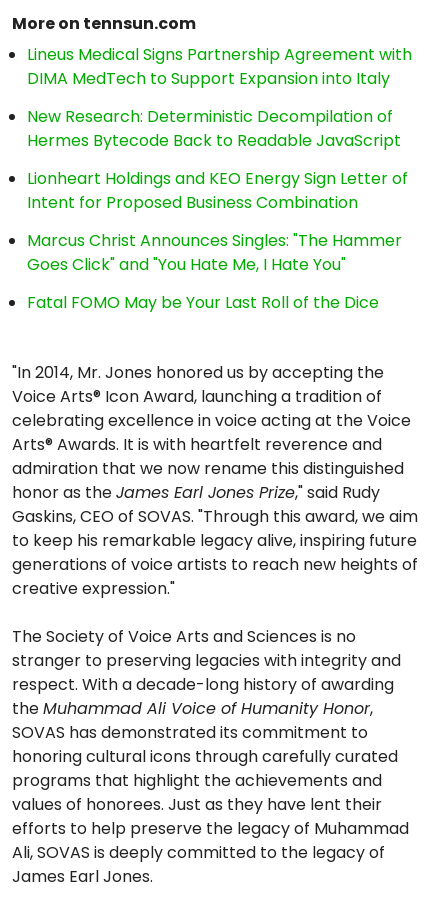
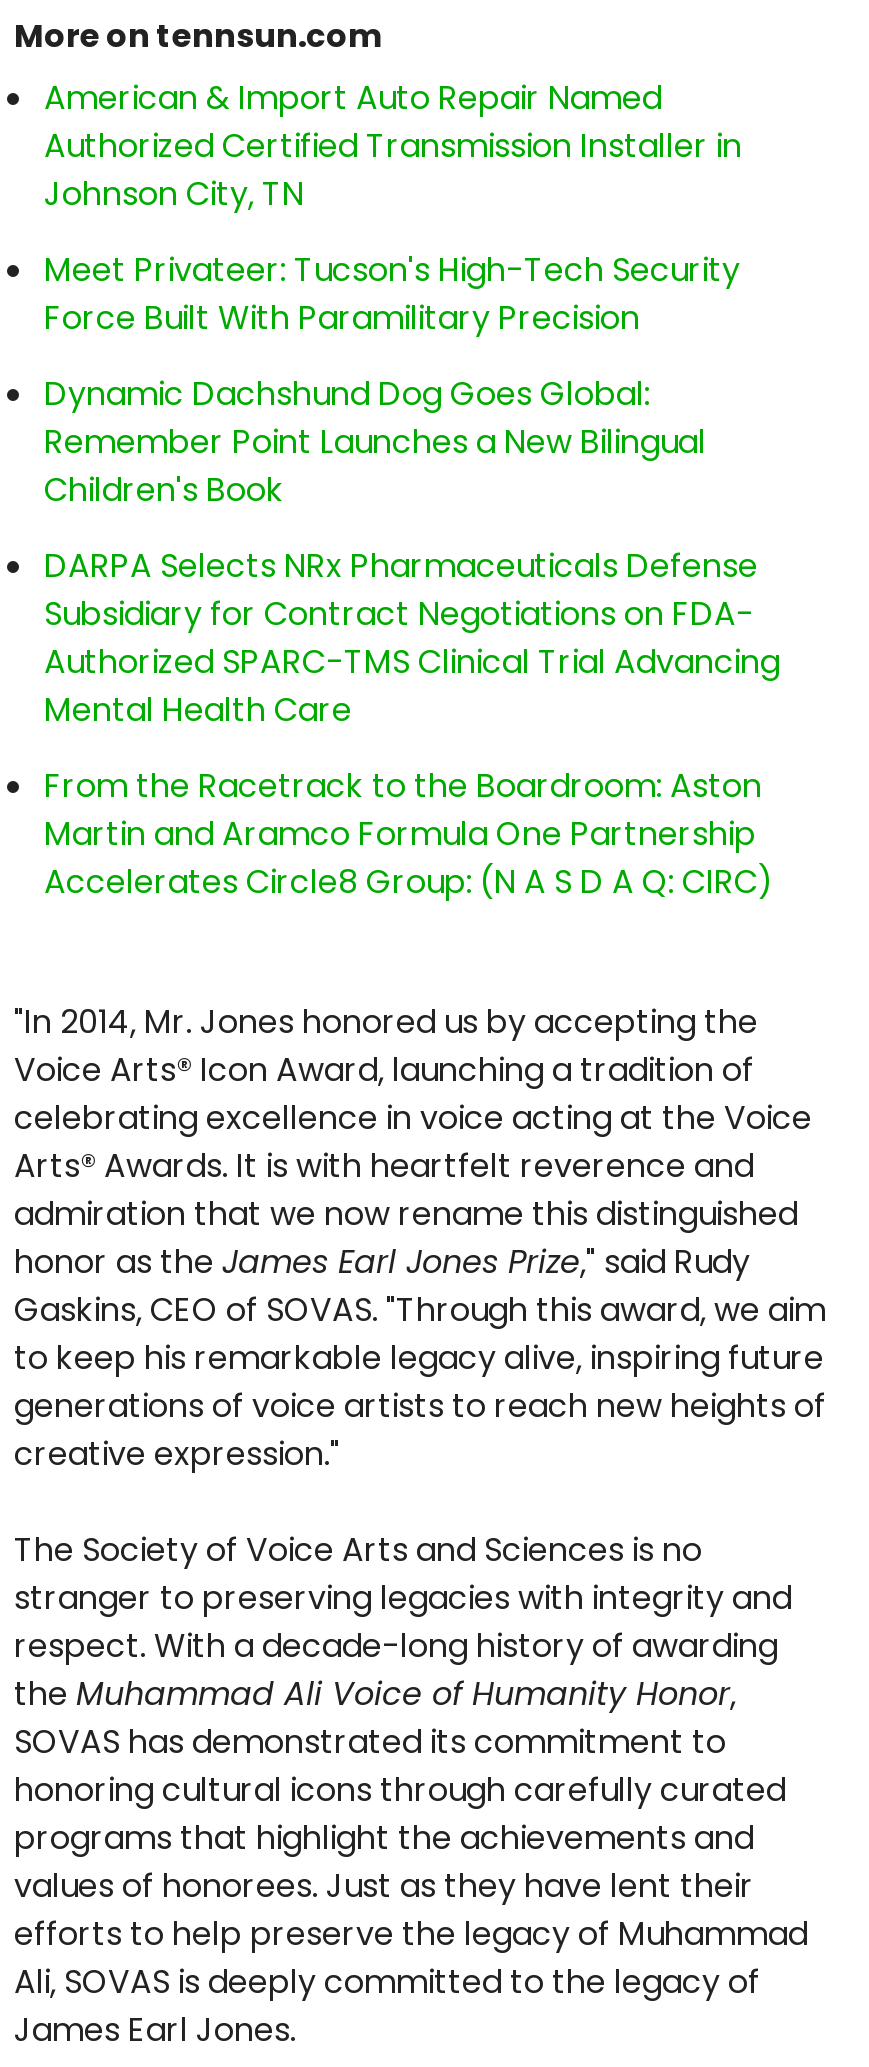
- Lineus Medical Signs Partnership Agreement with
- DIMA MedTech to Support Expansion into Italy
+ American & Import Auto Repair Named
+ Authorized Certified Transmission Installer in
+ Johnson City, TN

- New Research: Deterministic Decompilation of
- Hermes Bytecode Back to Readable JavaScript
+ Meet Privateer: Tucson's High-Tech Security
+ Force Built With Paramilitary Precision

- Lionheart Holdings and KEO Energy Sign Letter of
- Intent for Proposed Business Combination
+ Dynamic Dachshund Dog Goes Global:
+ Remember Point Launches a New Bilingual
+ Children's Book

- Marcus Christ Announces Singles: "The Hammer
- Goes Click" and "You Hate Me, I Hate You"
+ DARPA Selects NRx Pharmaceuticals Defense
+ Subsidiary for Contract Negotiations on FDA-
+ Authorized SPARC-TMS Clinical Trial Advancing
+ Mental Health Care

- Fatal FOMO May be Your Last Roll of the Dice
+ From the Racetrack to the Boardroom: Aston
+ Martin and Aramco Formula One Partnership
+ Accelerates Circle8 Group: (N A S D A Q: CIRC)
